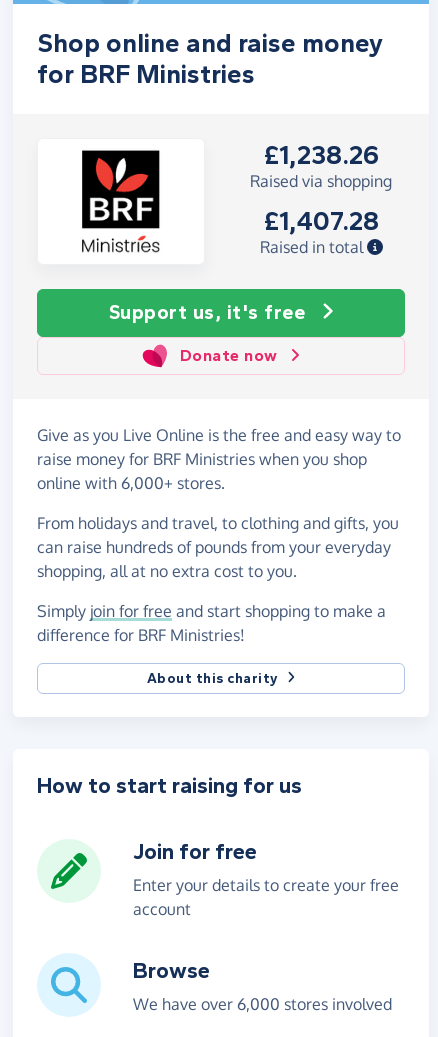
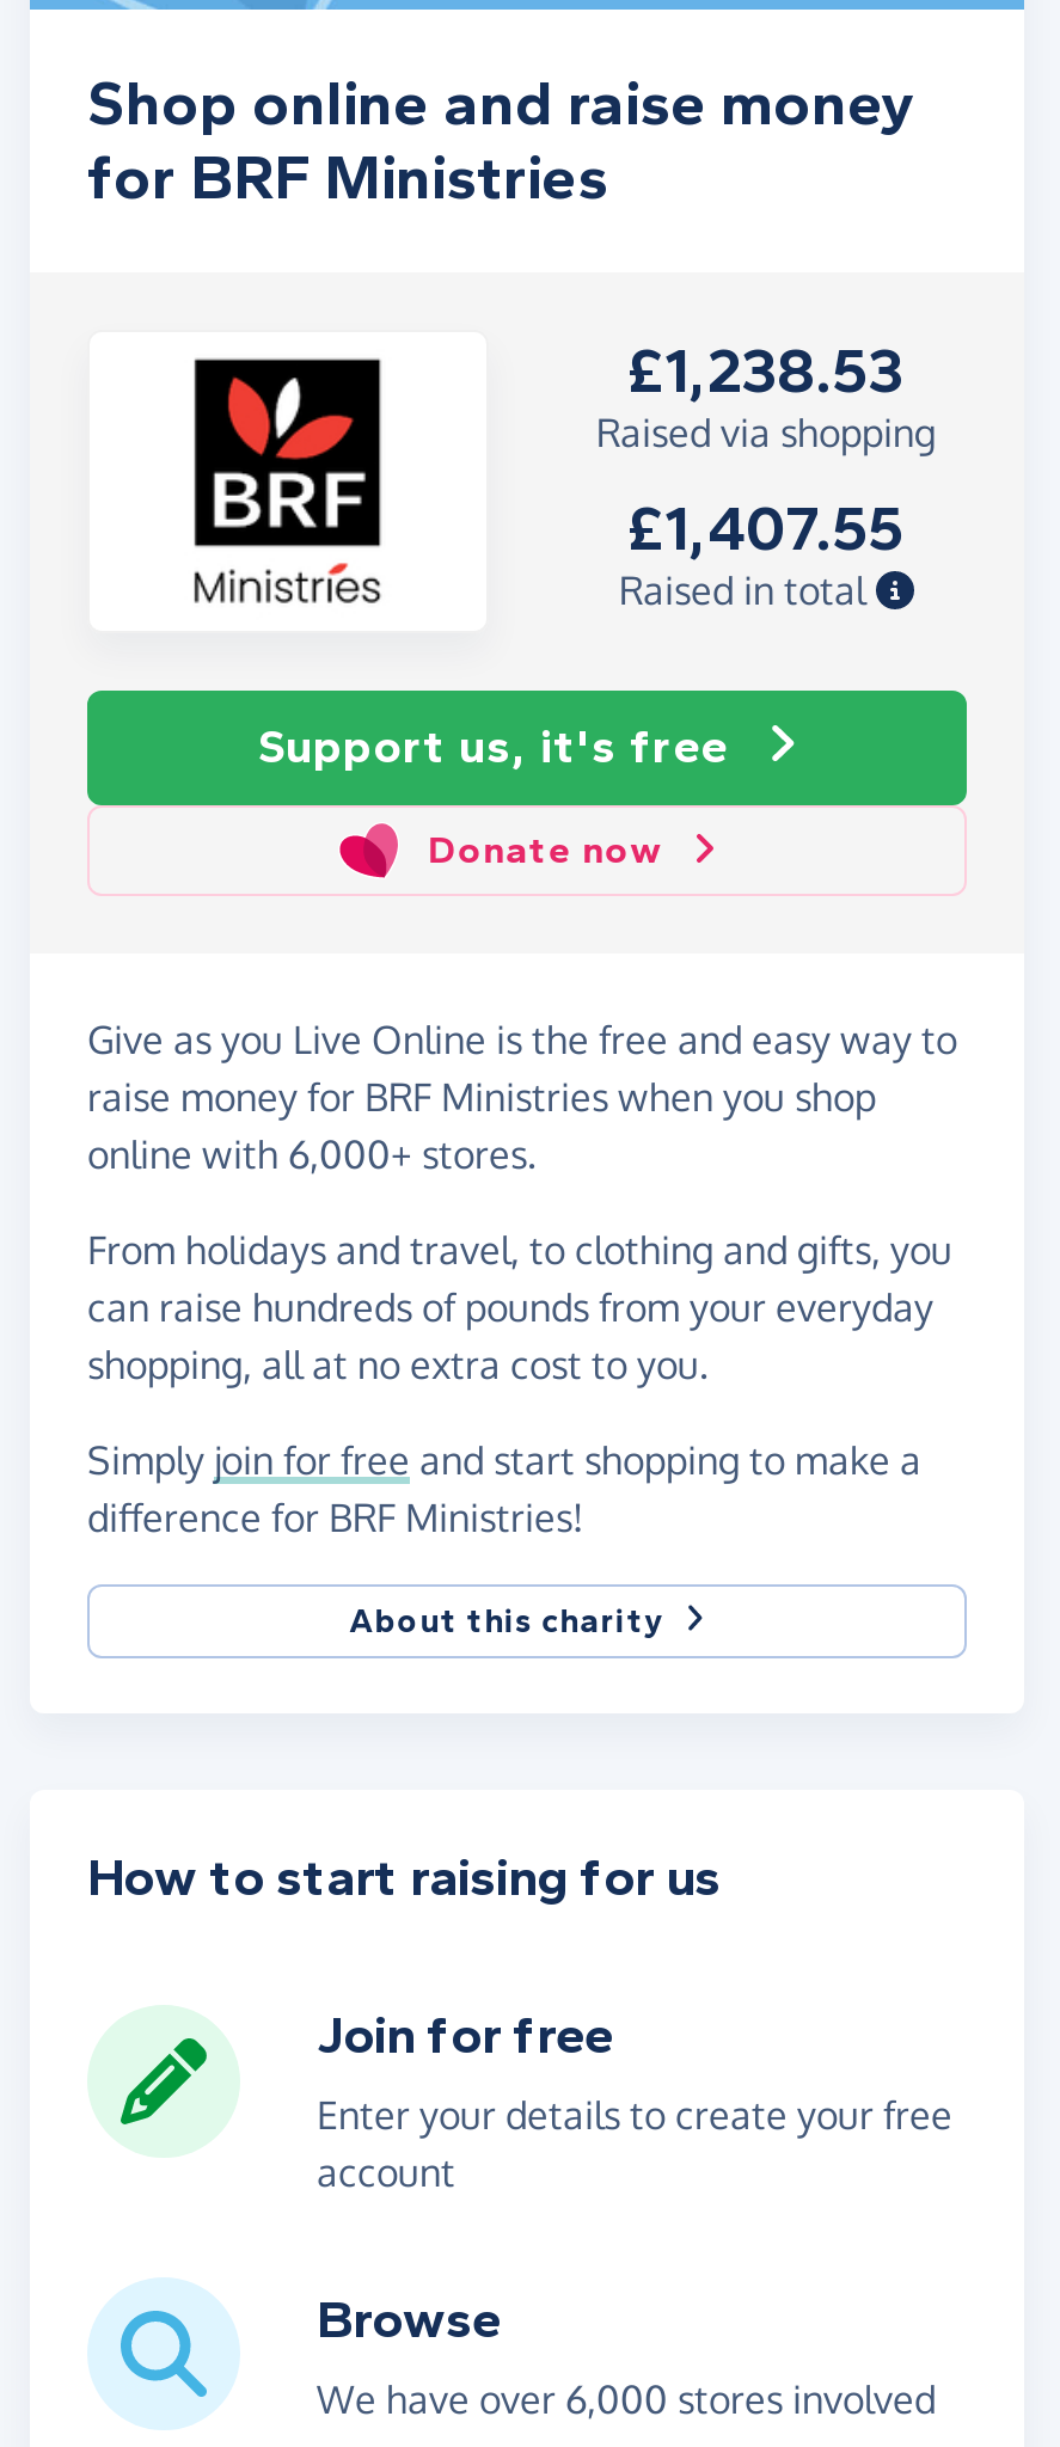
- £1,238.26
+ £1,238.53

- £1,407.28
+ £1,407.55
